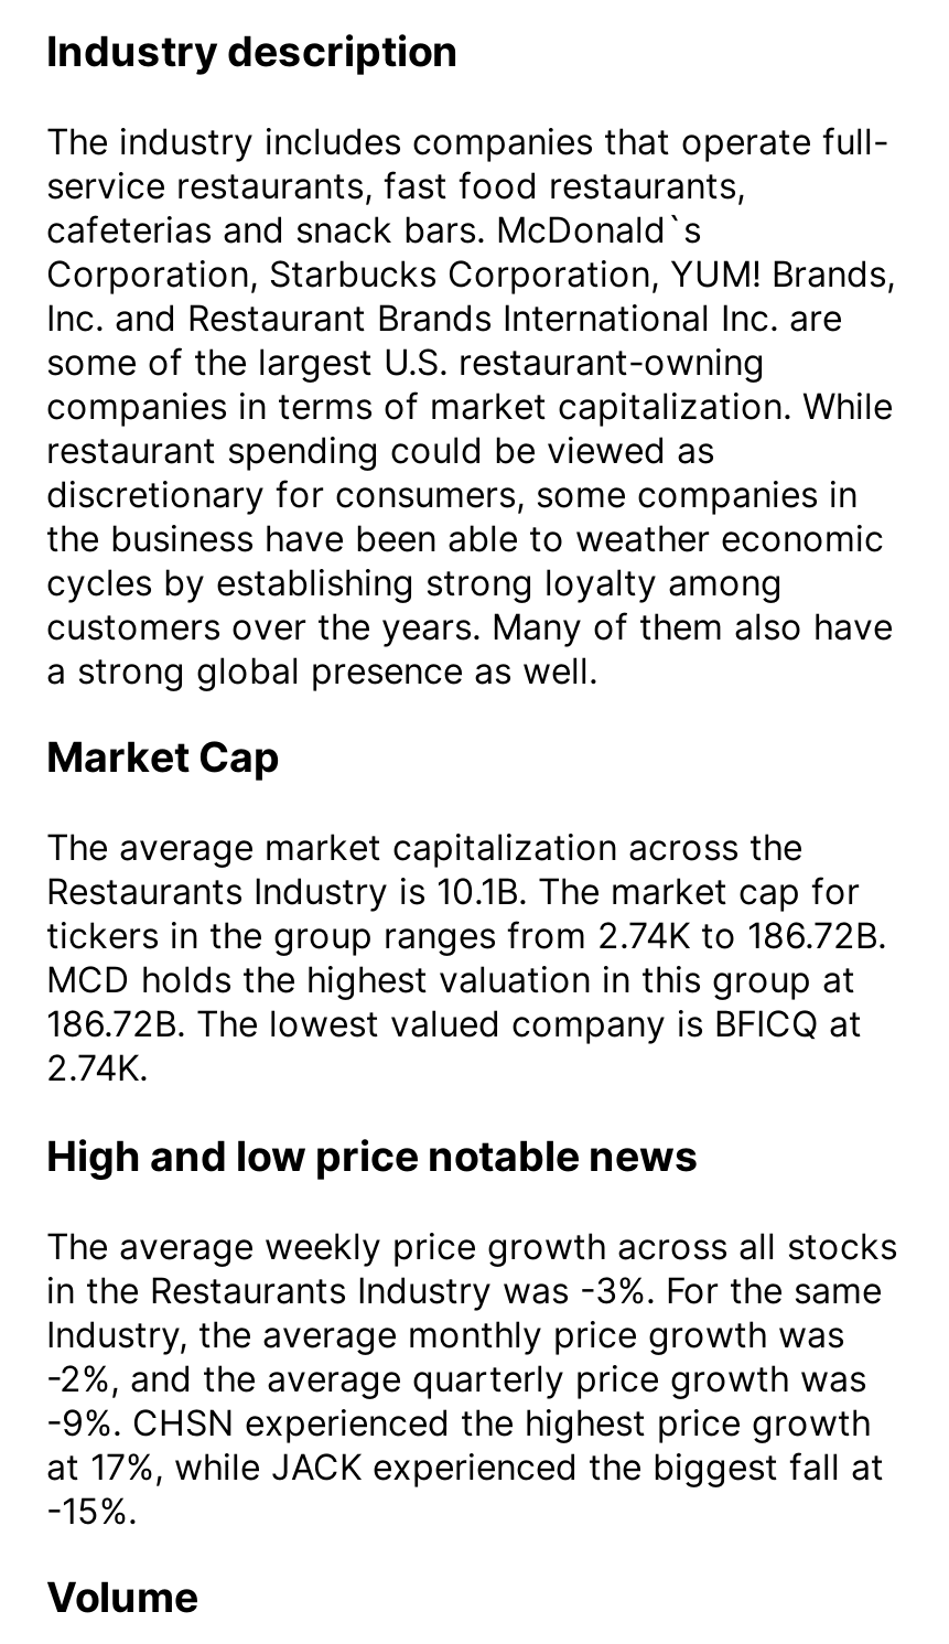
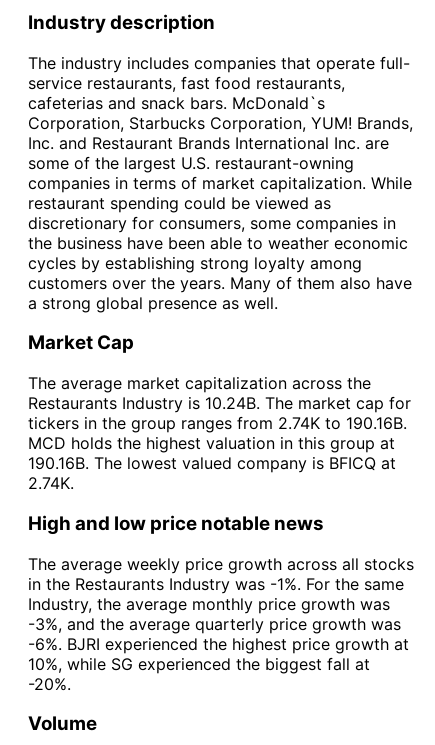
- Restaurants Industry is 10.1B. The market cap for
+ Restaurants Industry is 10.24B. The market cap for

- tickers in the group ranges from 2.74K to 186.72B.
+ tickers in the group ranges from 2.74K to 190.16B.

- 186.72B. The lowest valued company is BFICQ at
+ 190.16B. The lowest valued company is BFICQ at

- in the Restaurants Industry was -3%. For the same
+ in the Restaurants Industry was -1%. For the same

- -2%, and the average quarterly price growth was
- -9%. CHSN experienced the highest price growth
- at 17%, while JACK experienced the biggest fall at
- -15%.
+ -3%, and the average quarterly price growth was
+ -6%. BJRI experienced the highest price growth at
+ 10%, while SG experienced the biggest fall at
+ -20%.
